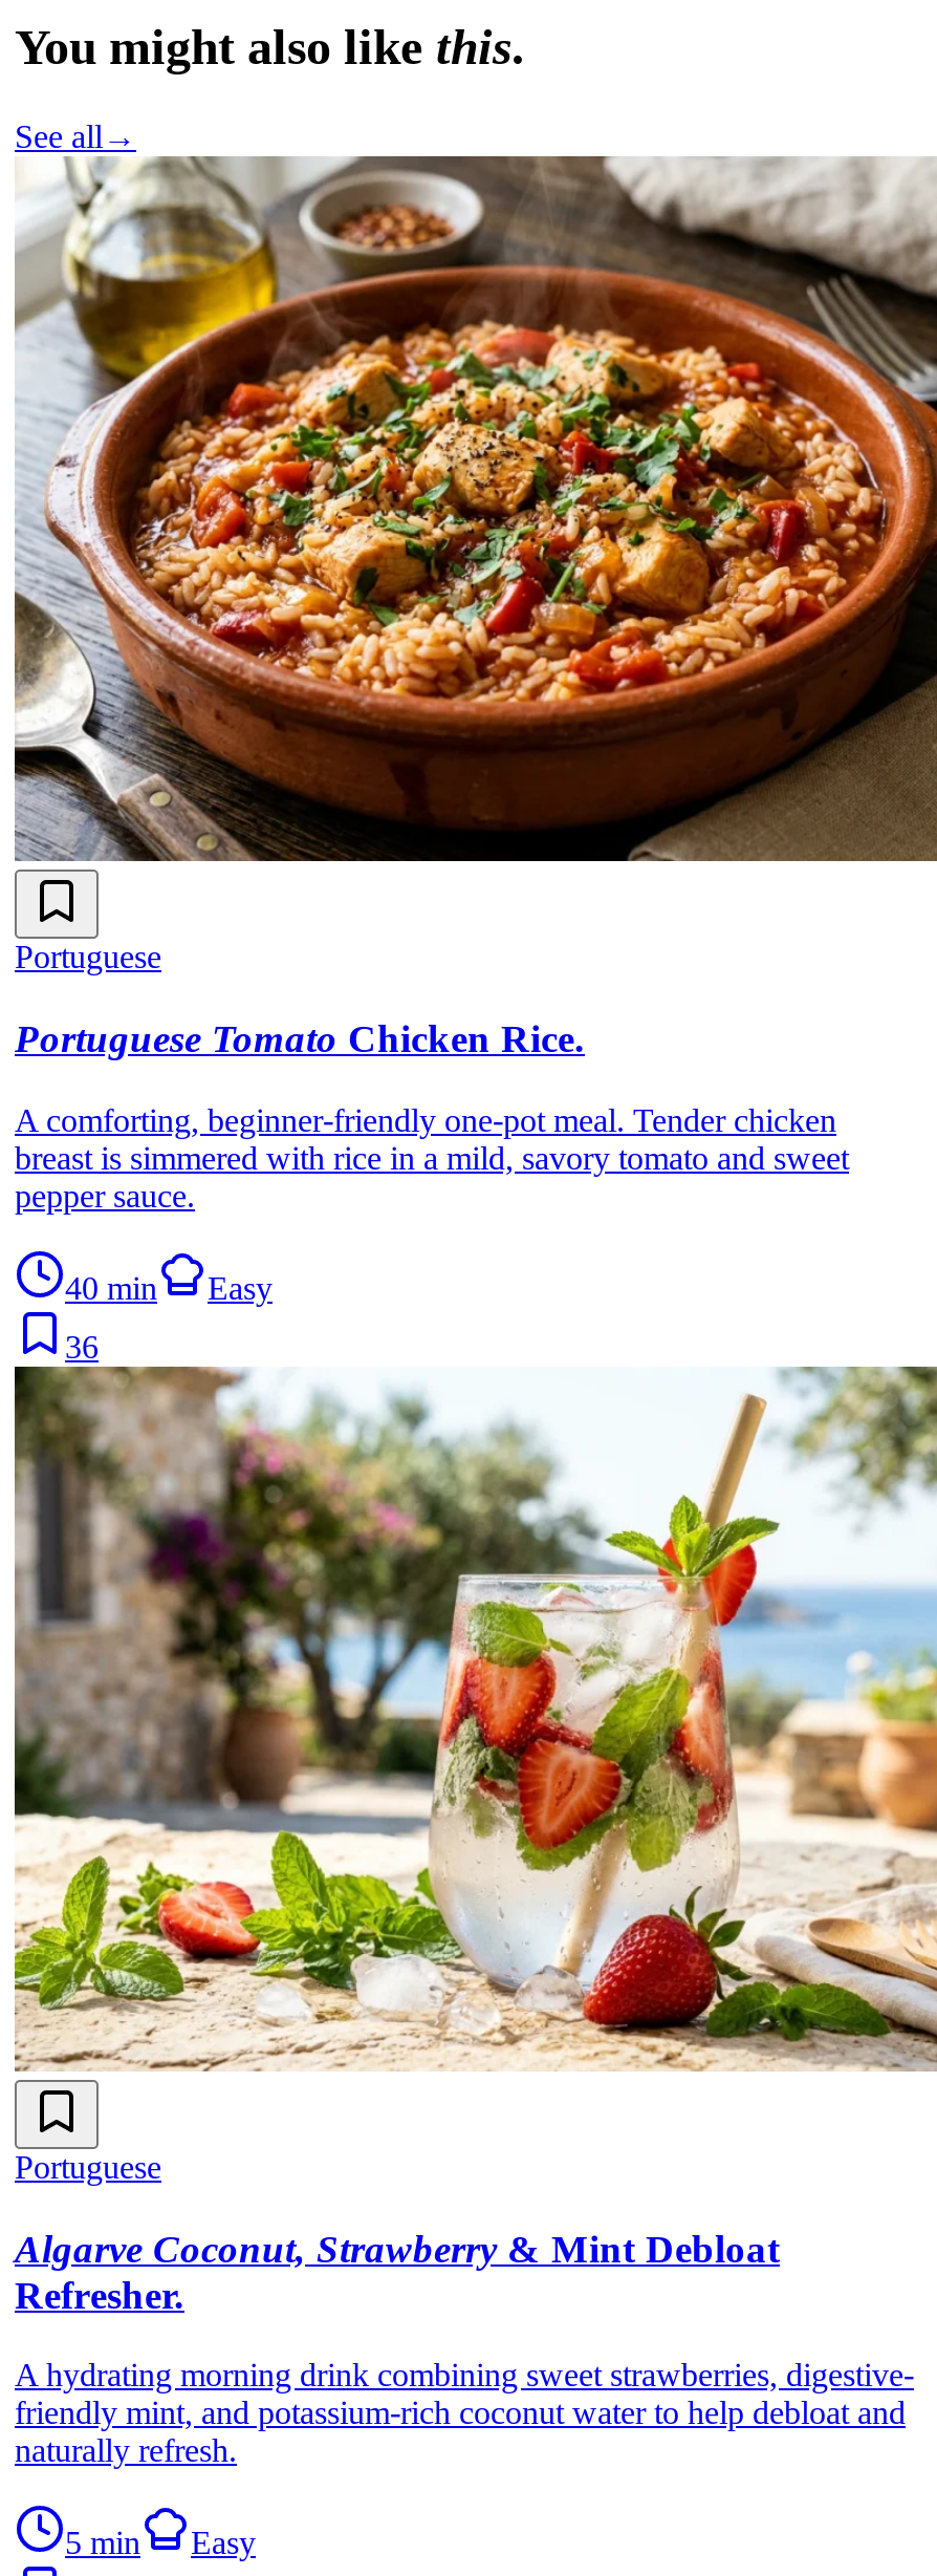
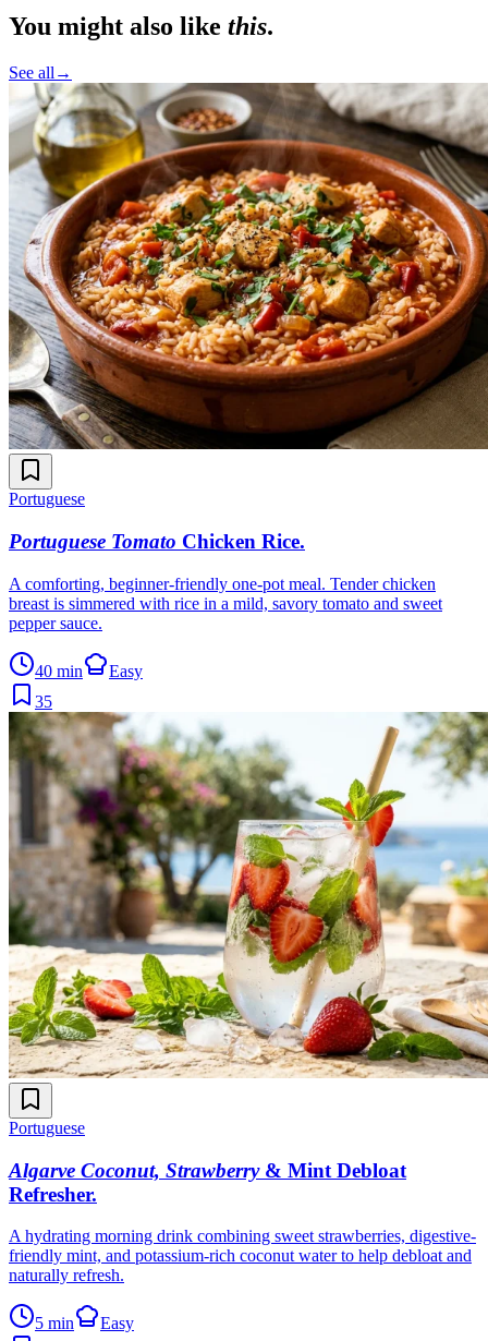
- 36
+ 35
